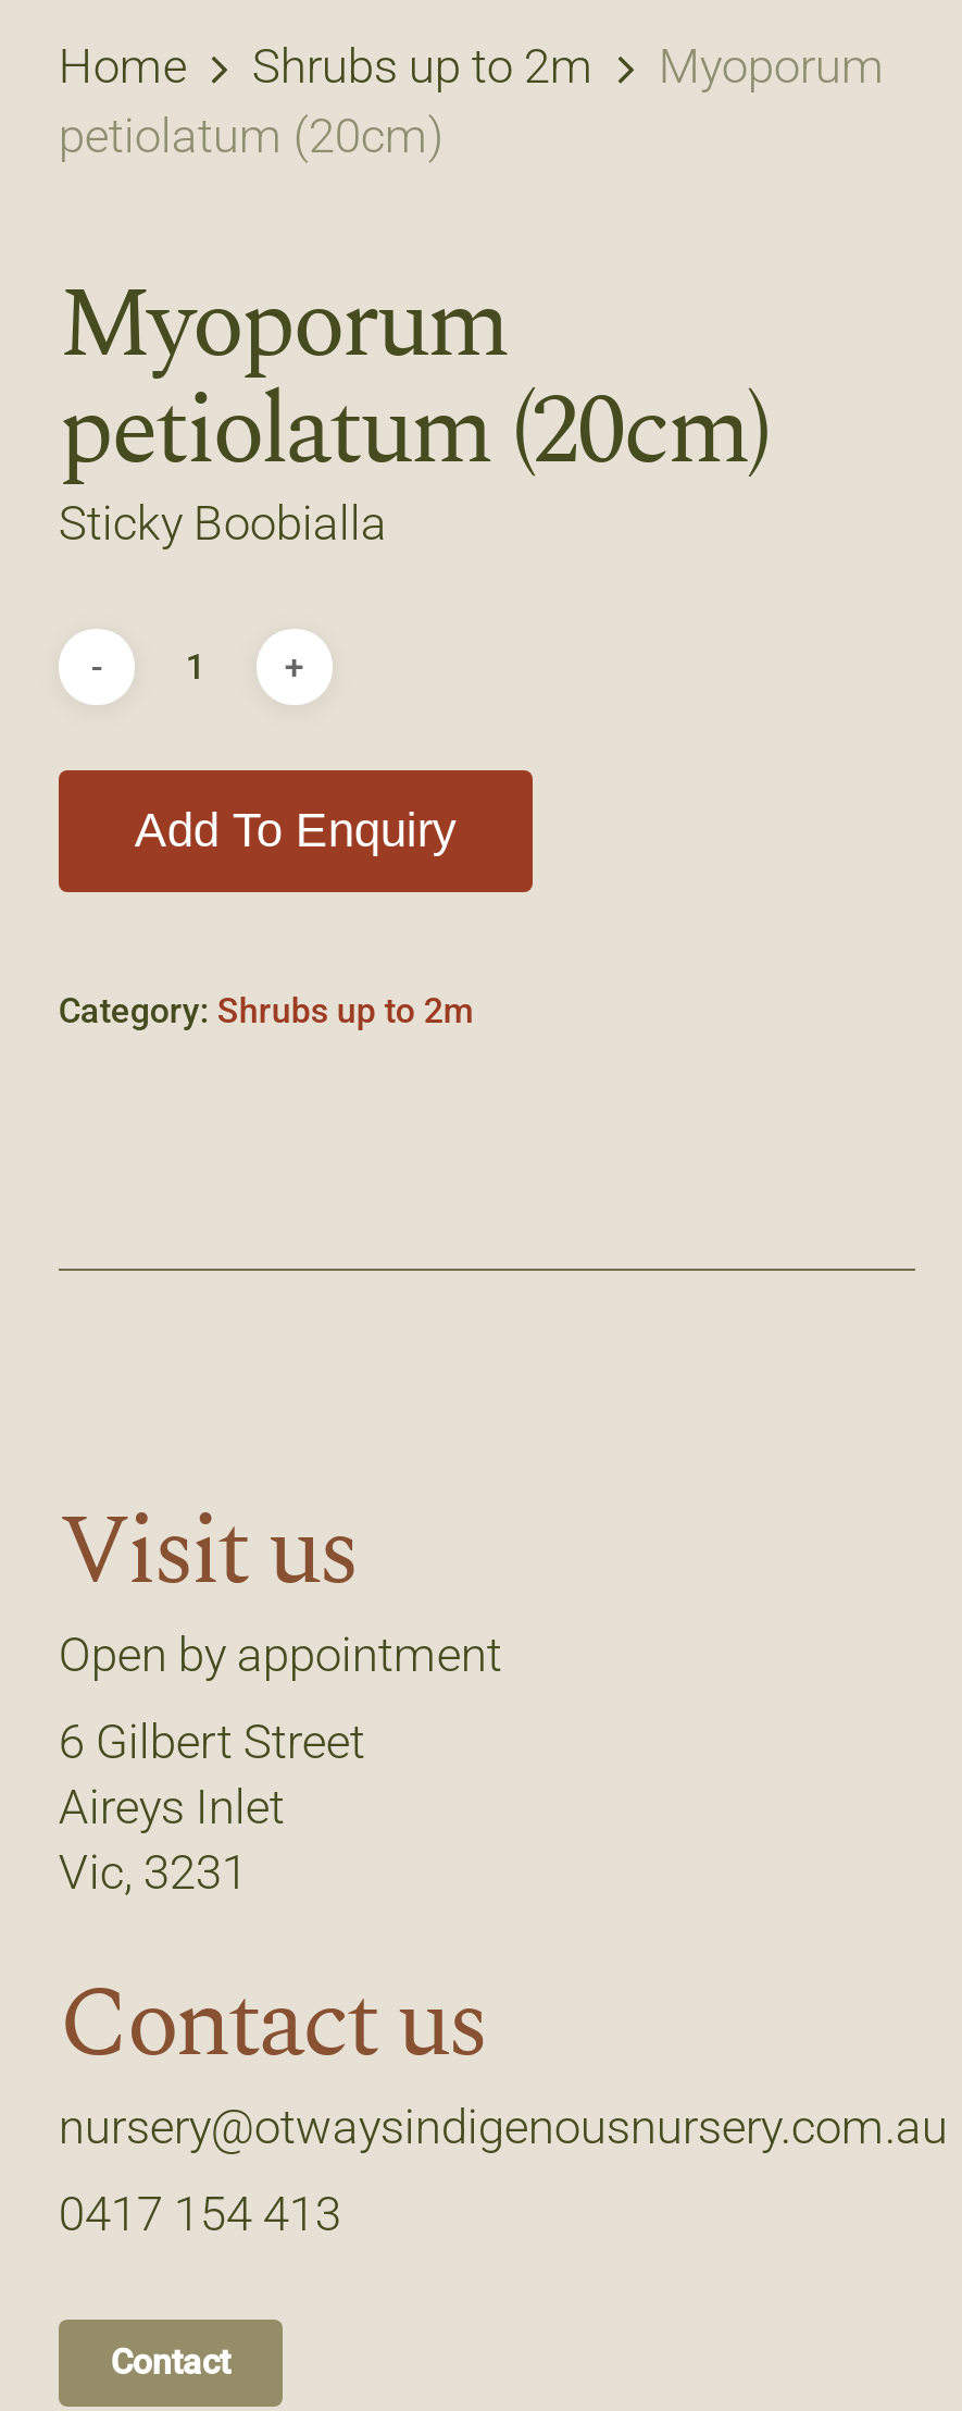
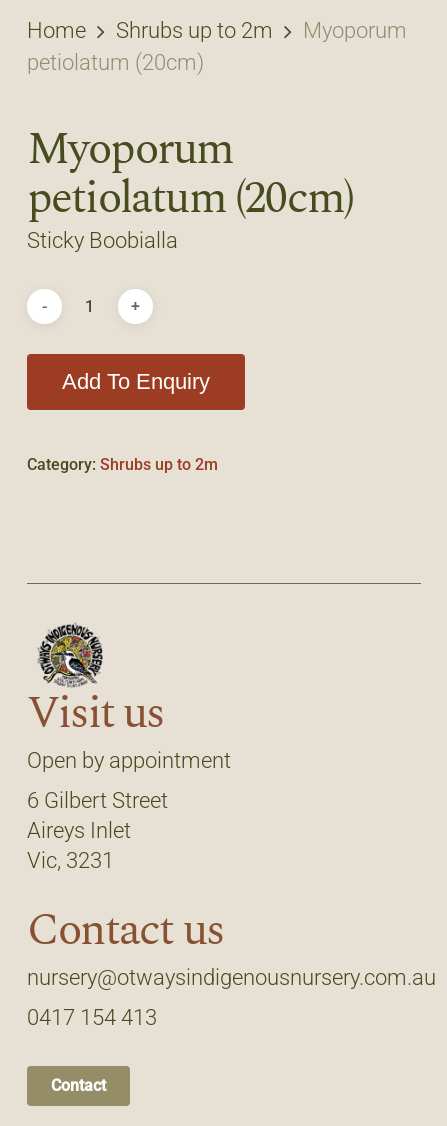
+ [image]
